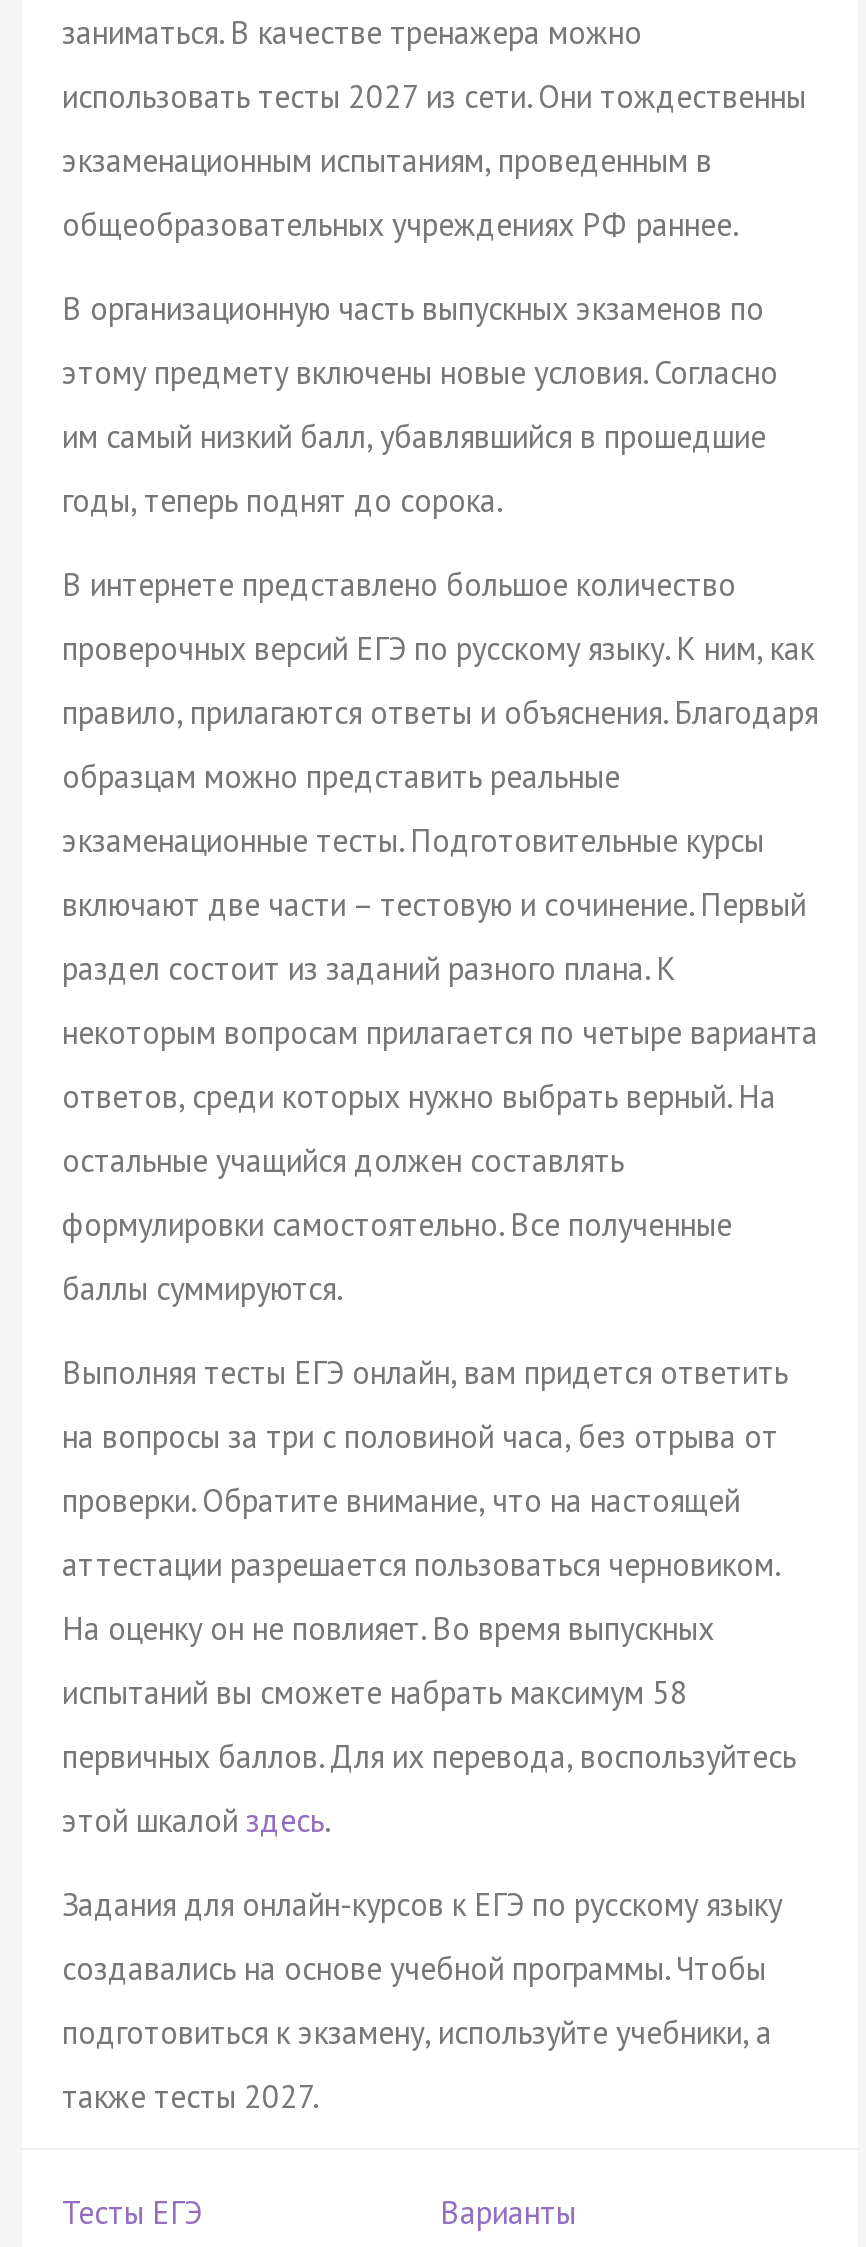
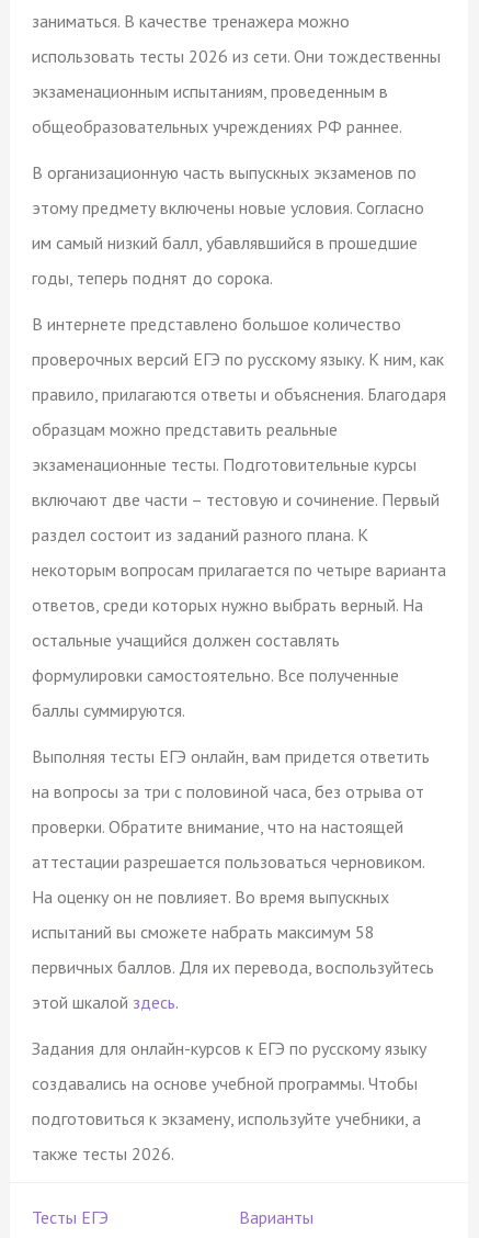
- использовать тесты 2027 из сети. Они тождественны
+ использовать тесты 2026 из сети. Они тождественны

- также тесты 2027.
+ также тесты 2026.
